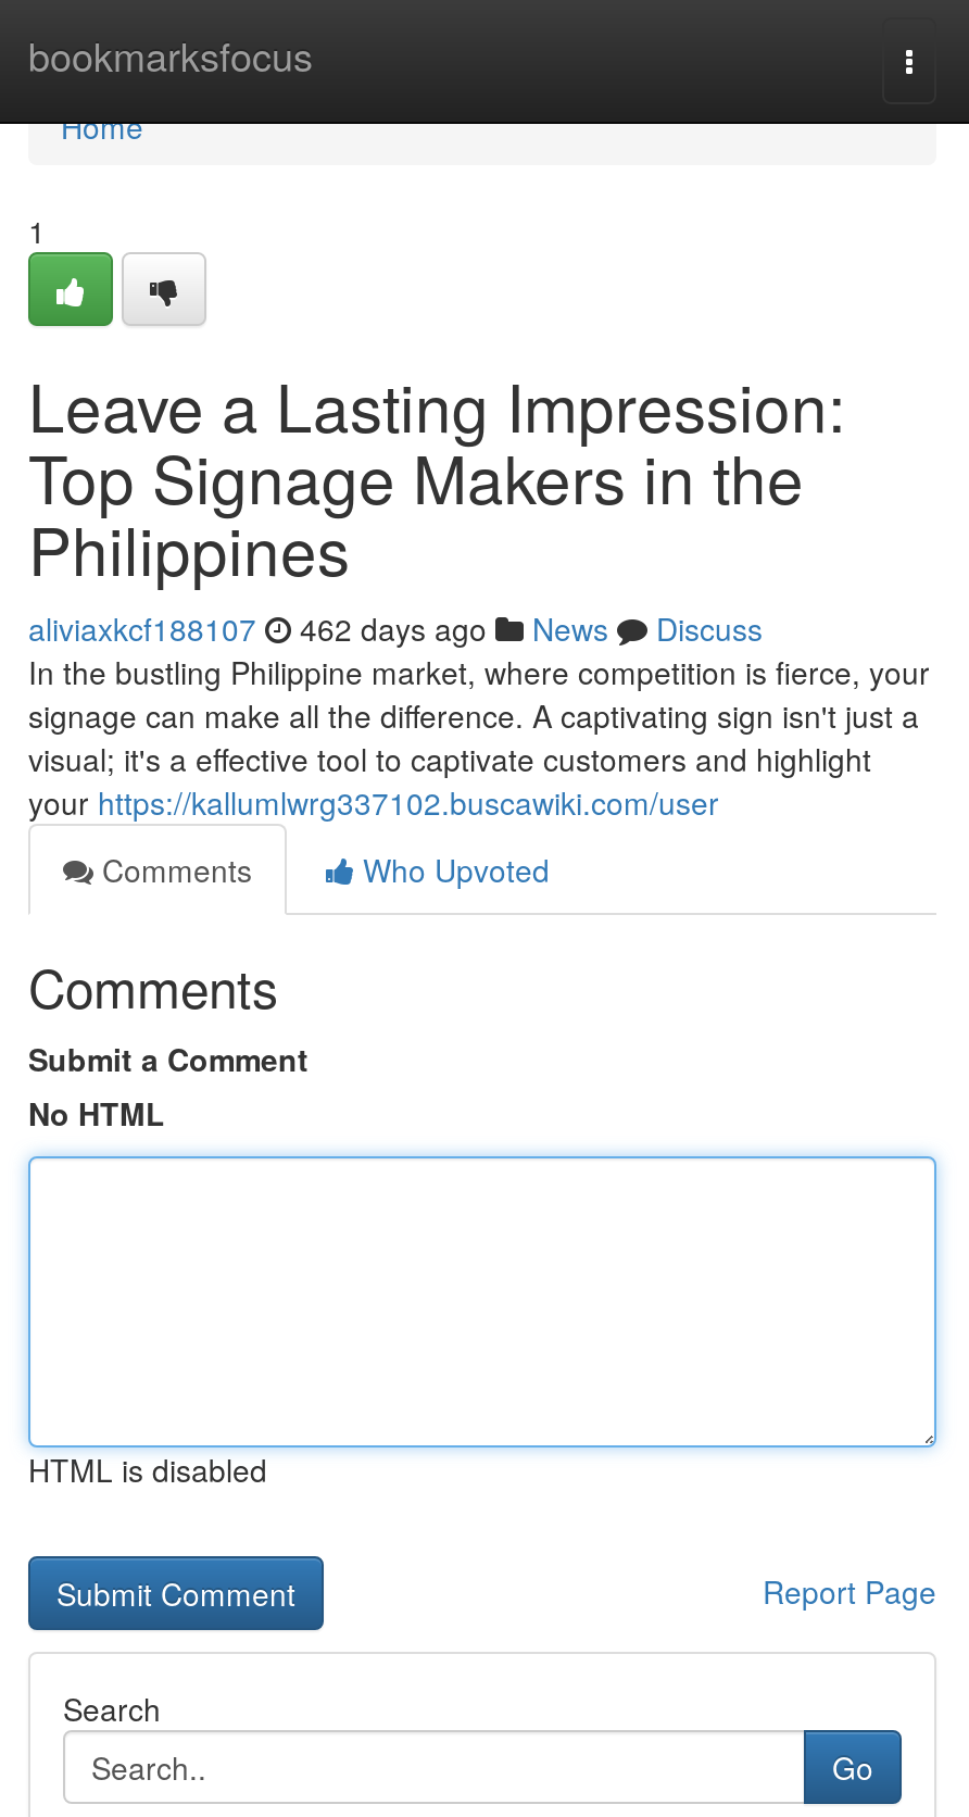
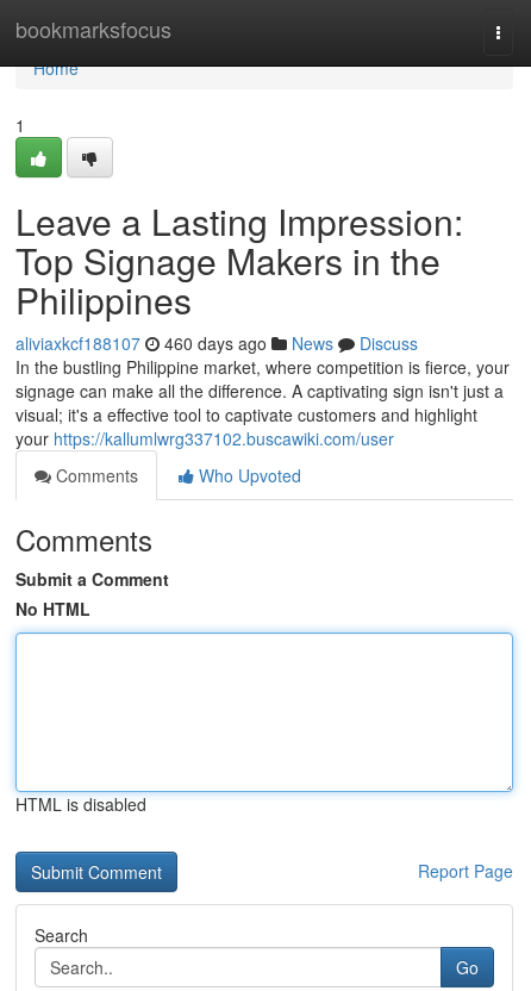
- aliviaxkcf188107 462 days ago News Discuss
+ aliviaxkcf188107 460 days ago News Discuss
